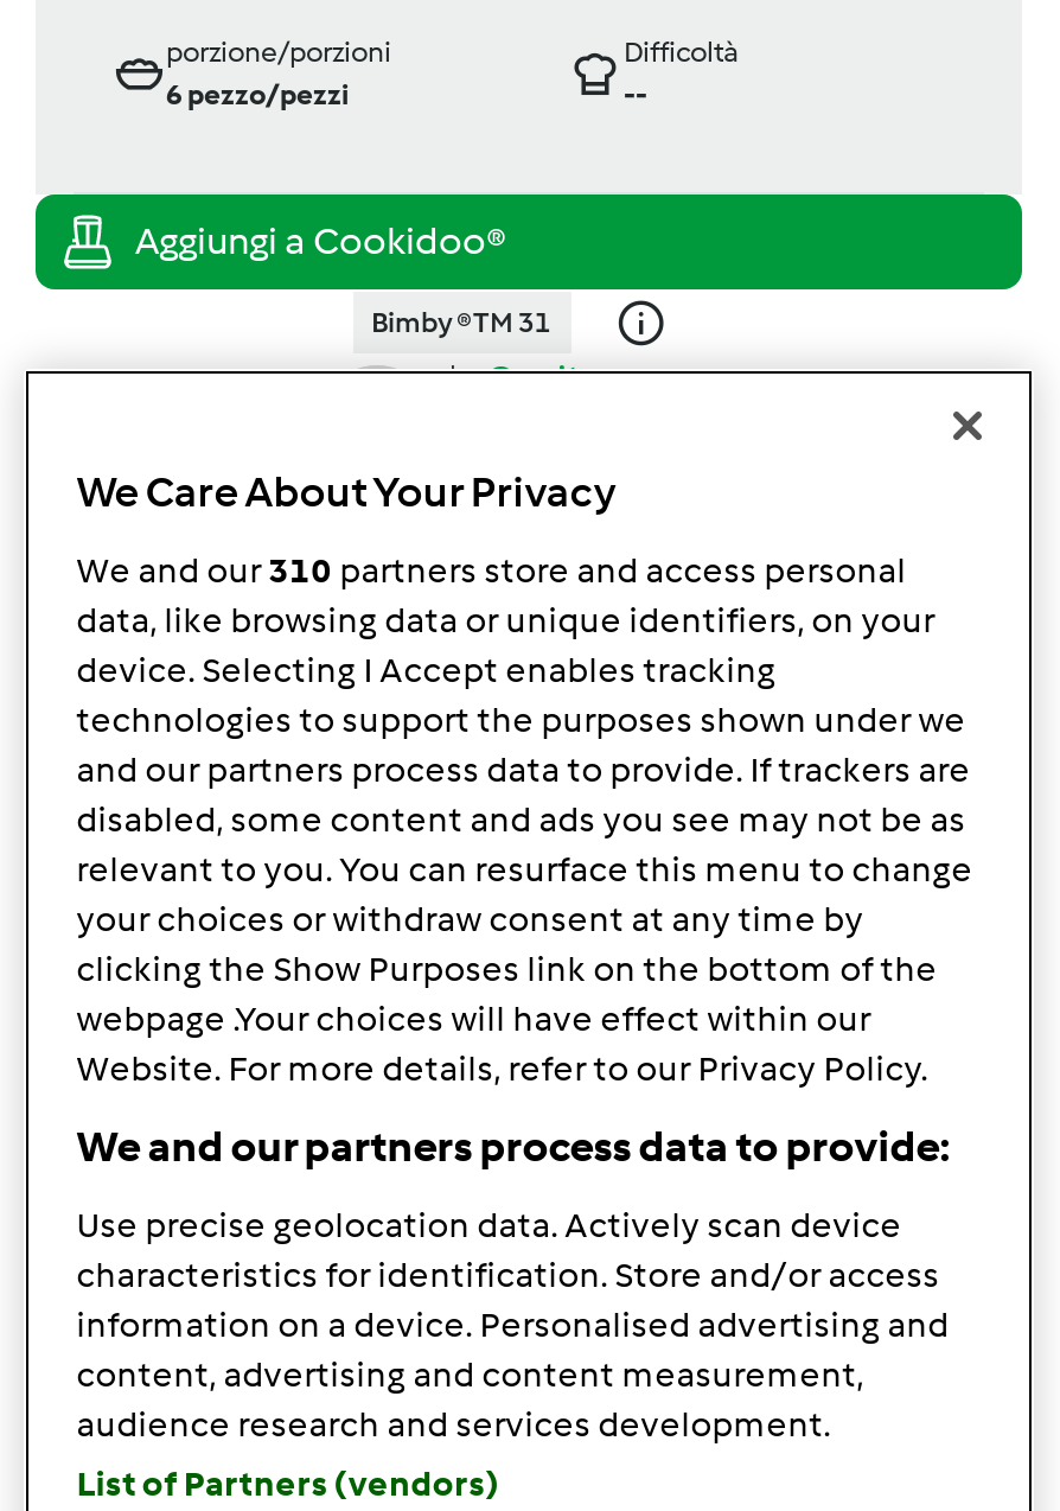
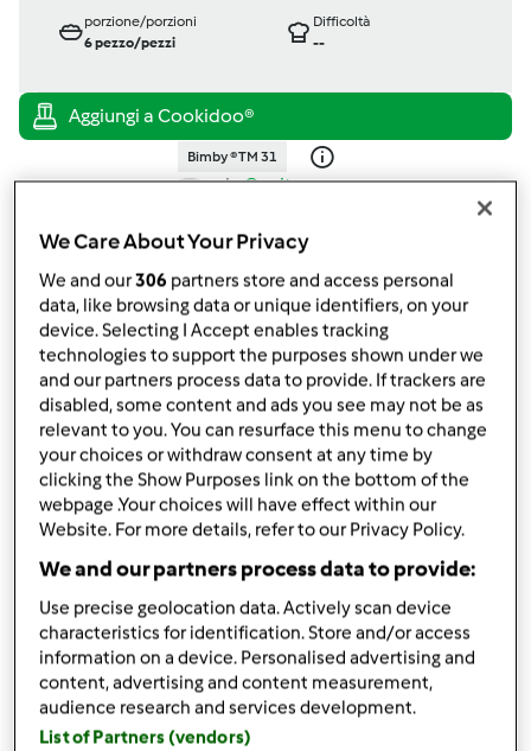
- We and our310 partners store and access personal
+ We and our306 partners store and access personal
